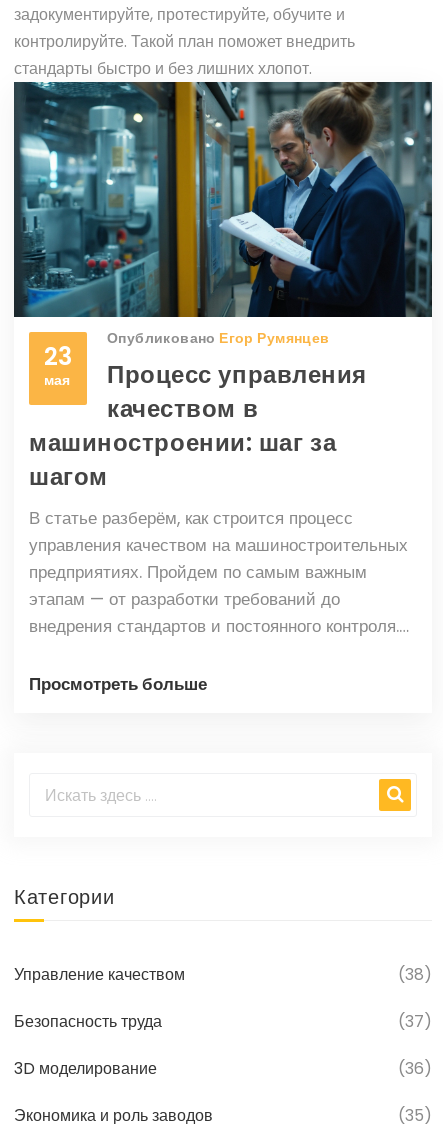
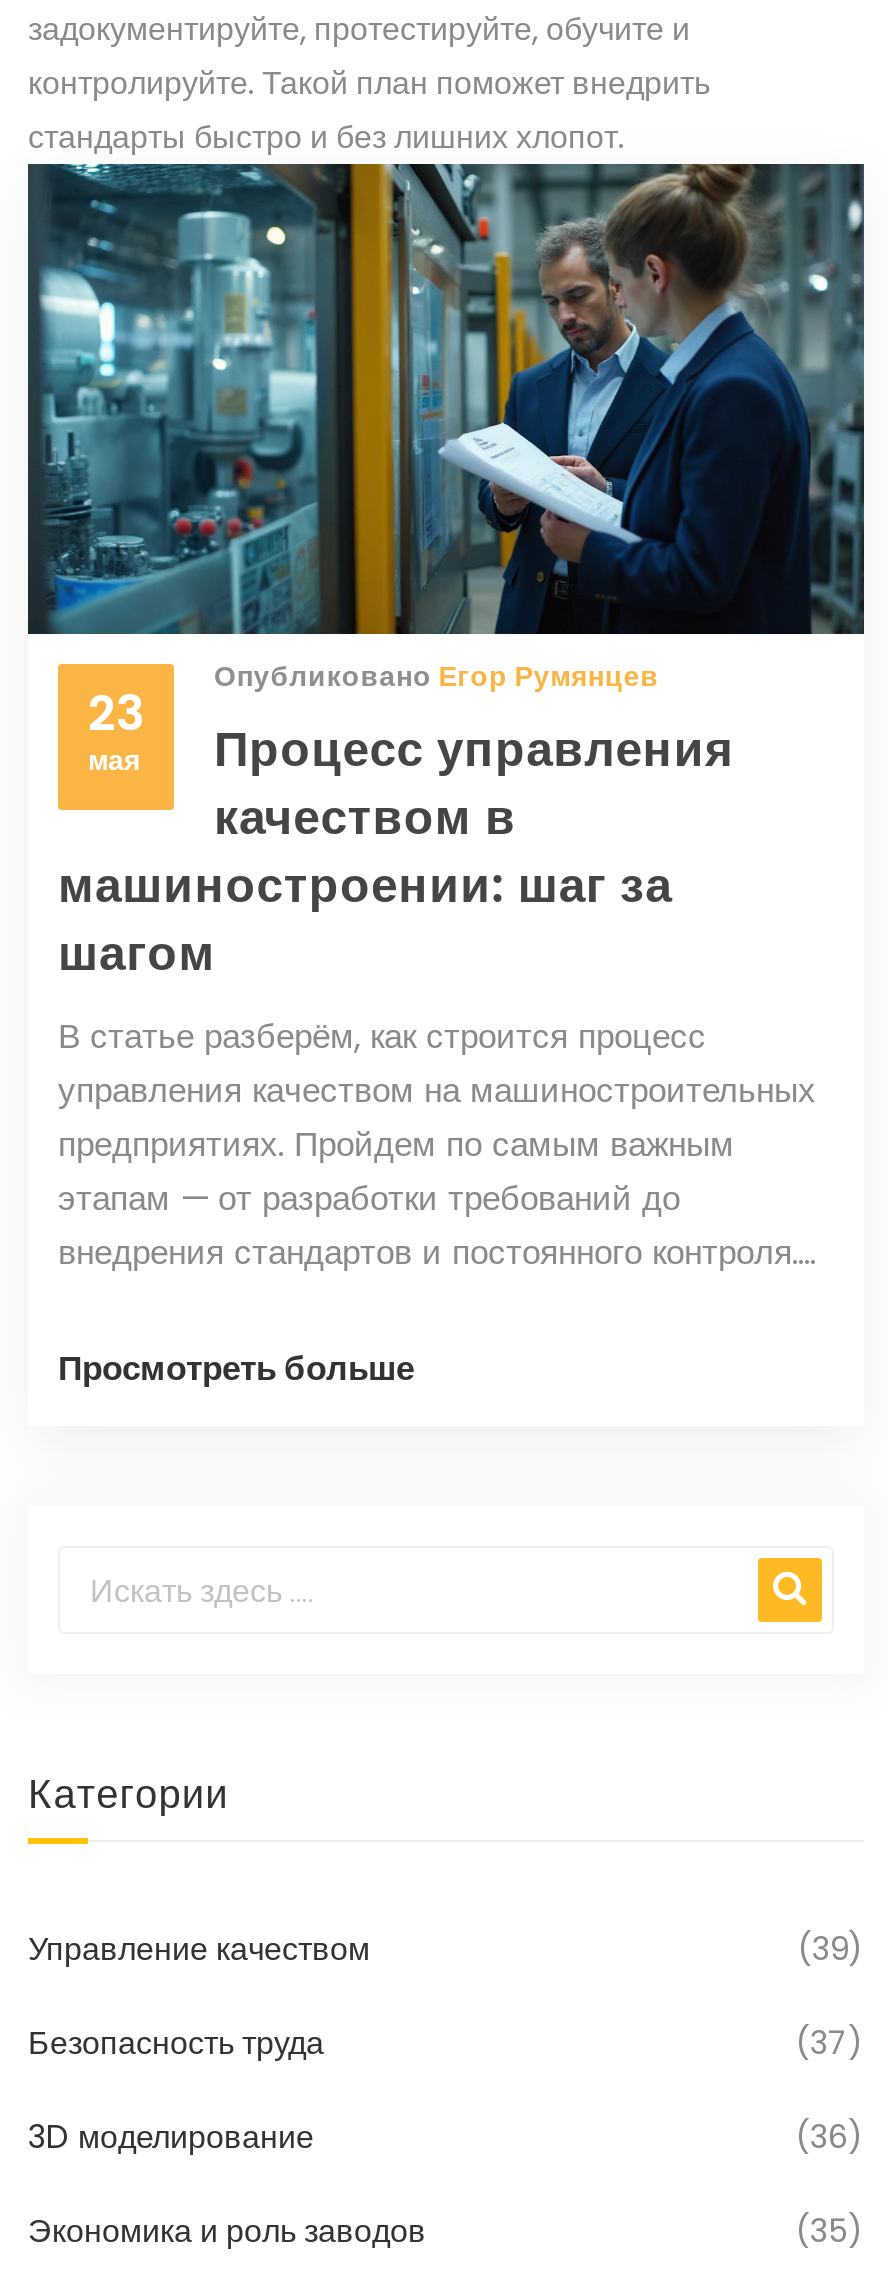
- (38)
+ (39)
